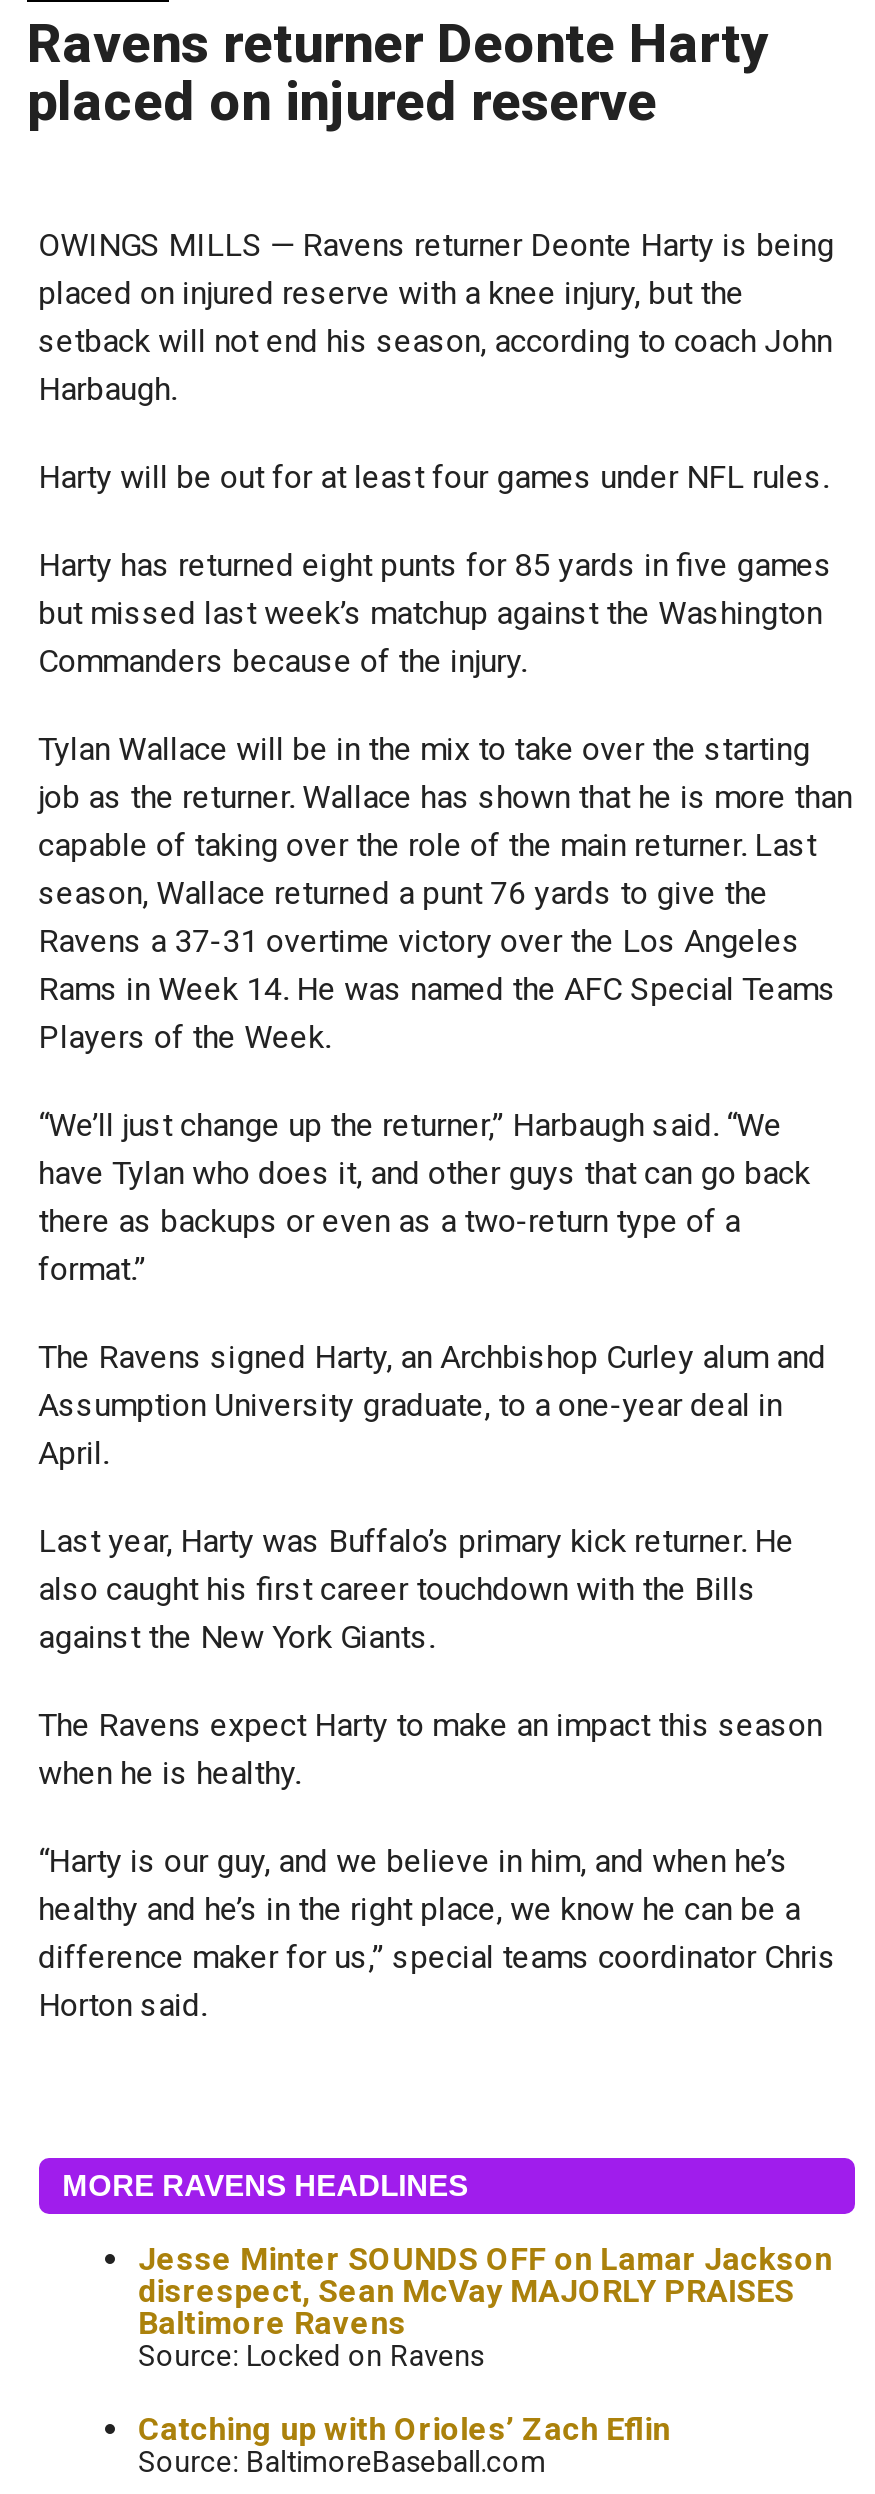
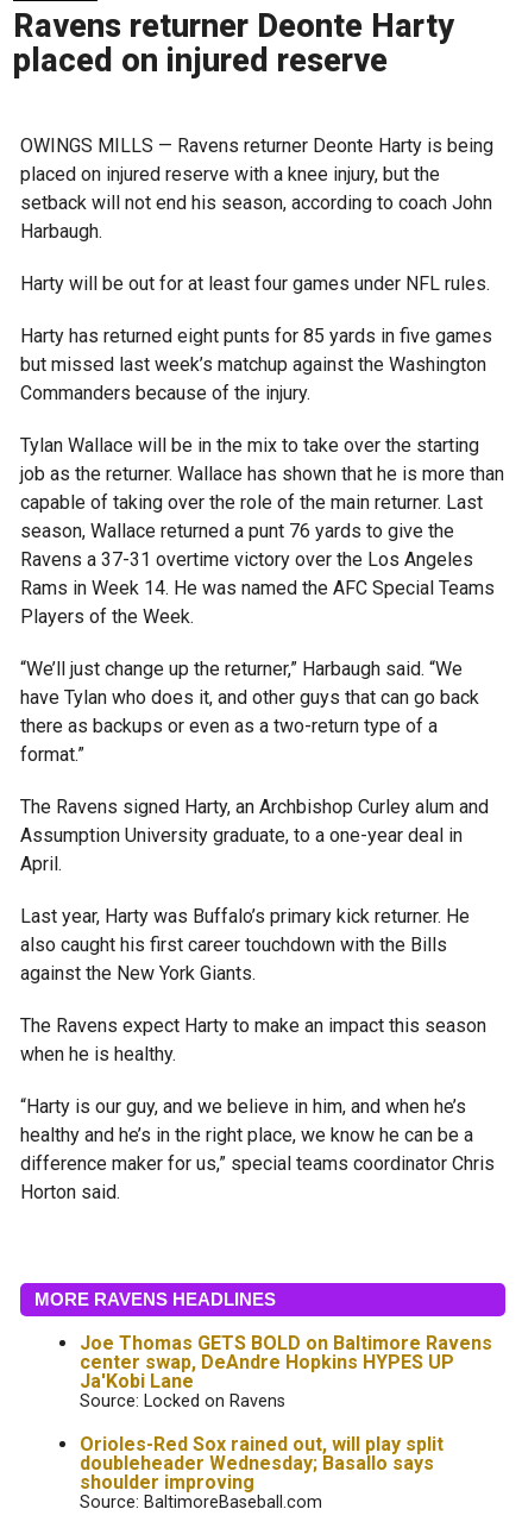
- Jesse Minter SOUNDS OFF on Lamar Jackson
- disrespect, Sean McVay MAJORLY PRAISES
- Baltimore Ravens
+ Joe Thomas GETS BOLD on Baltimore Ravens
+ center swap, DeAndre Hopkins HYPES UP
+ Ja'Kobi Lane

- Catching up with Orioles’ Zach Eflin
+ Orioles-Red Sox rained out, will play split
+ doubleheader Wednesday; Basallo says
+ shoulder improving
